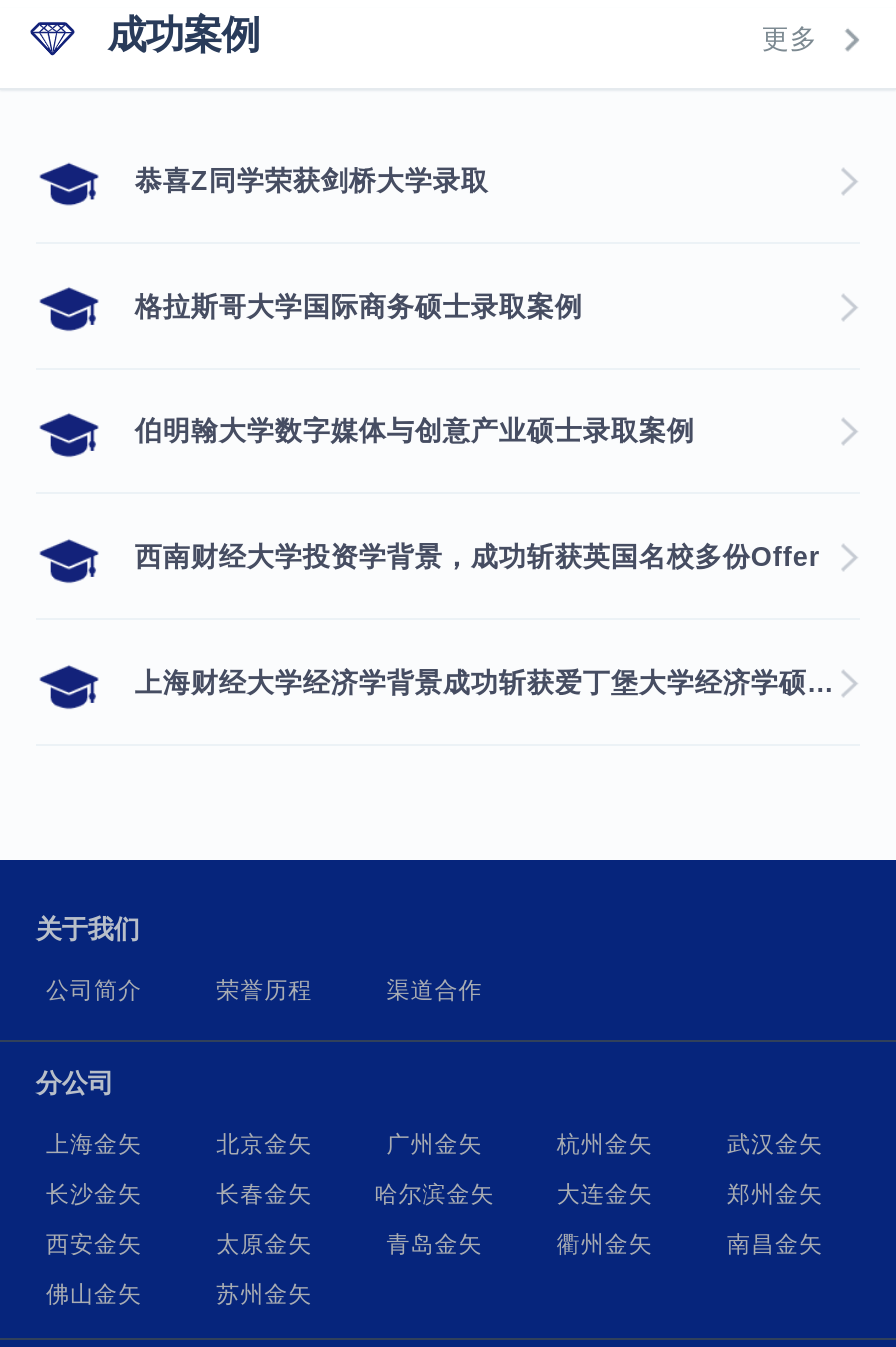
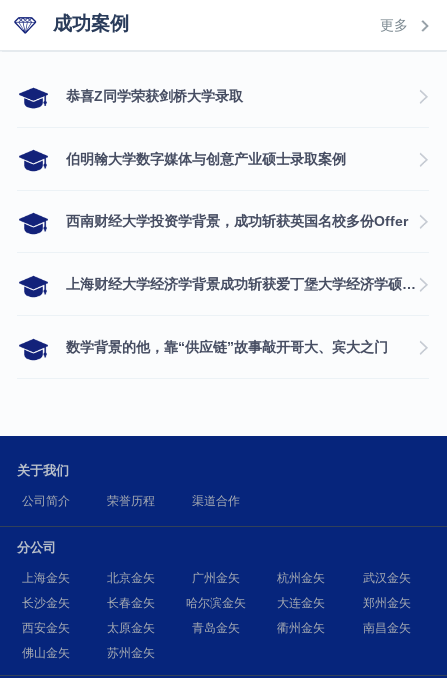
- 格拉斯哥大学国际商务硕士录取案例

moved up: 伯明翰大学数字媒体与创意产业硕士录取案例 | 西南财经大学投资学背景，成功斩获英国名校多份Offer

+ 数学背景的他，靠“供应链”故事敲开哥大、宾大之门
